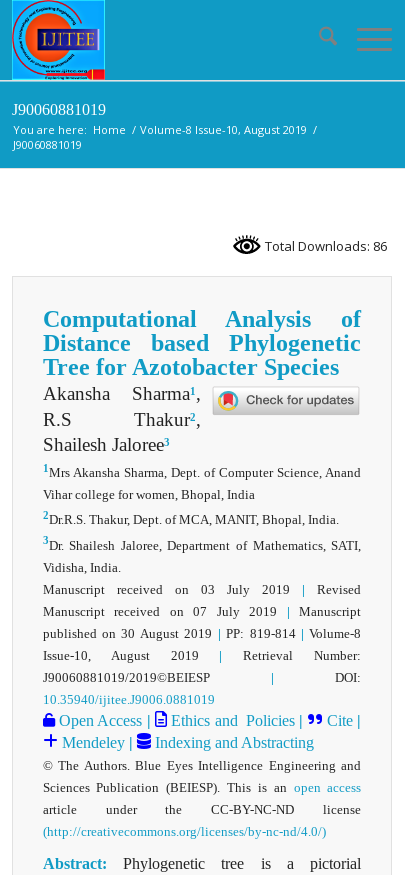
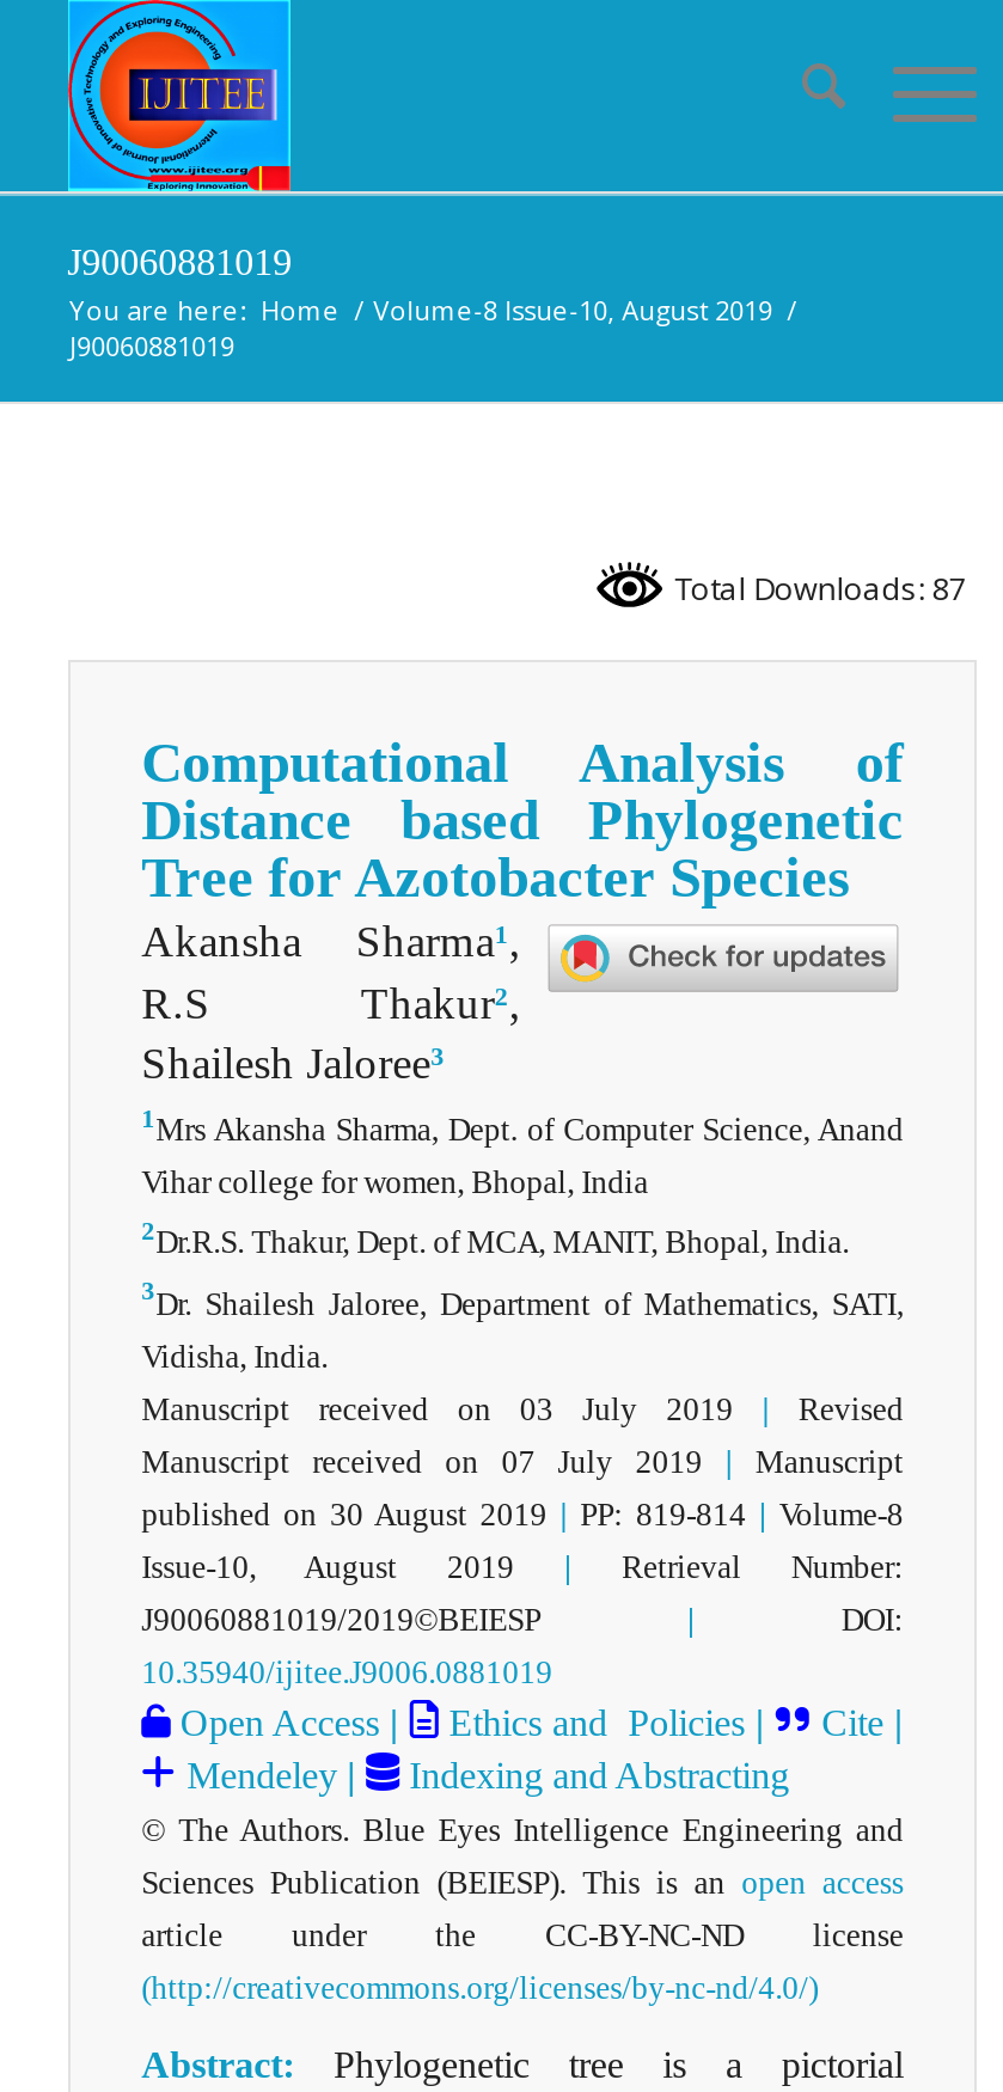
- Total Downloads: 86
+ Total Downloads: 87
